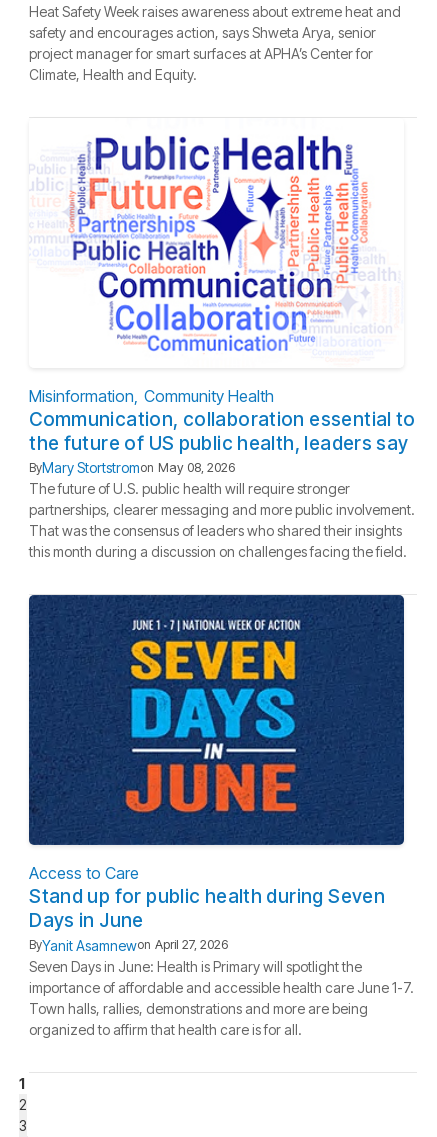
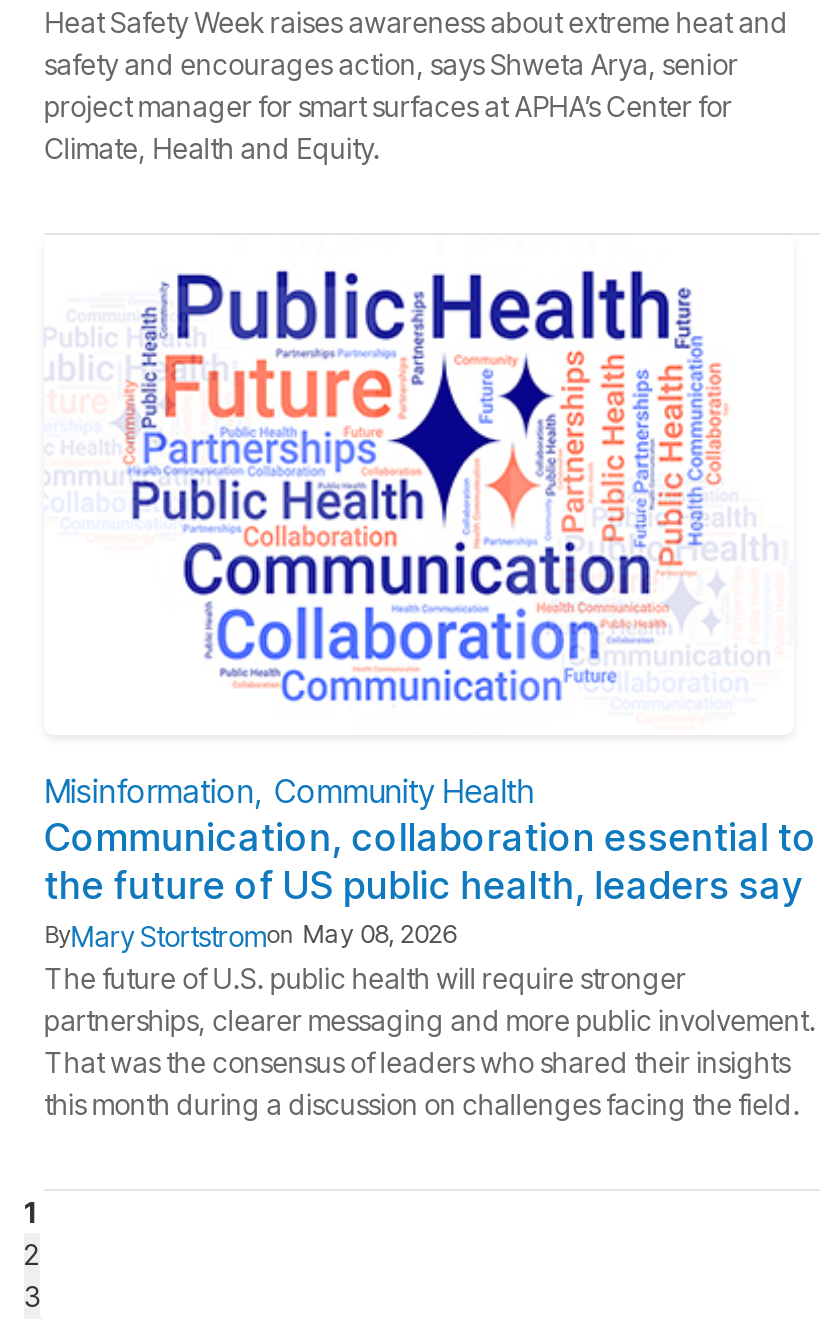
- [image]
- Access to Care
- Stand up for public health during Seven
- Days in June
- ByYanit Asamnewon April 27, 2026
- Seven Days in June: Health is Primary will spotlight the
- importance of affordable and accessible health care June 1-7.
- Town halls, rallies, demonstrations and more are being
- organized to affirm that health care is for all.
